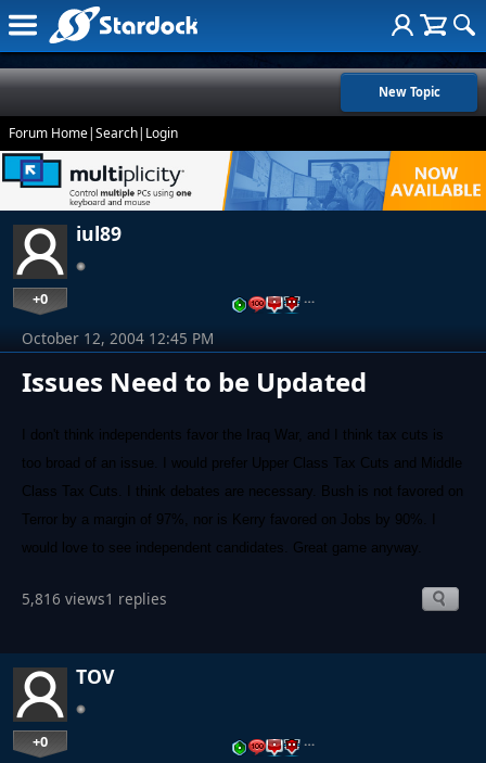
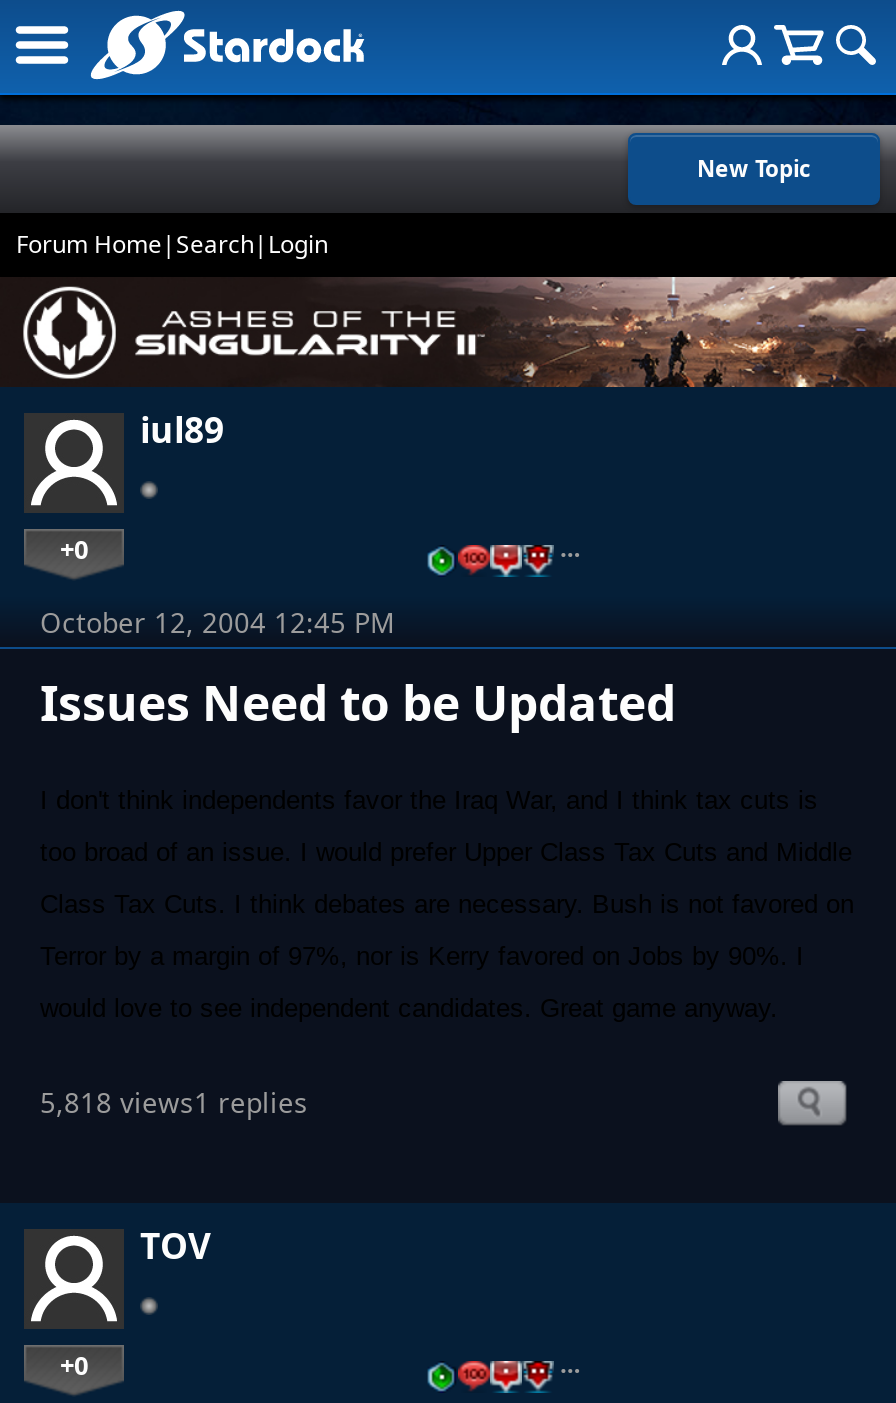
- [image]
+ [image]

- 5,816 views1 replies
+ 5,818 views1 replies
